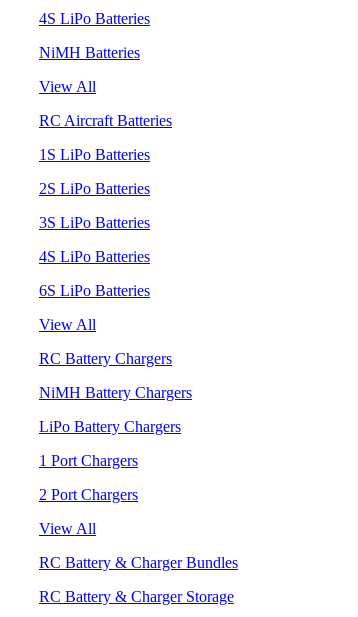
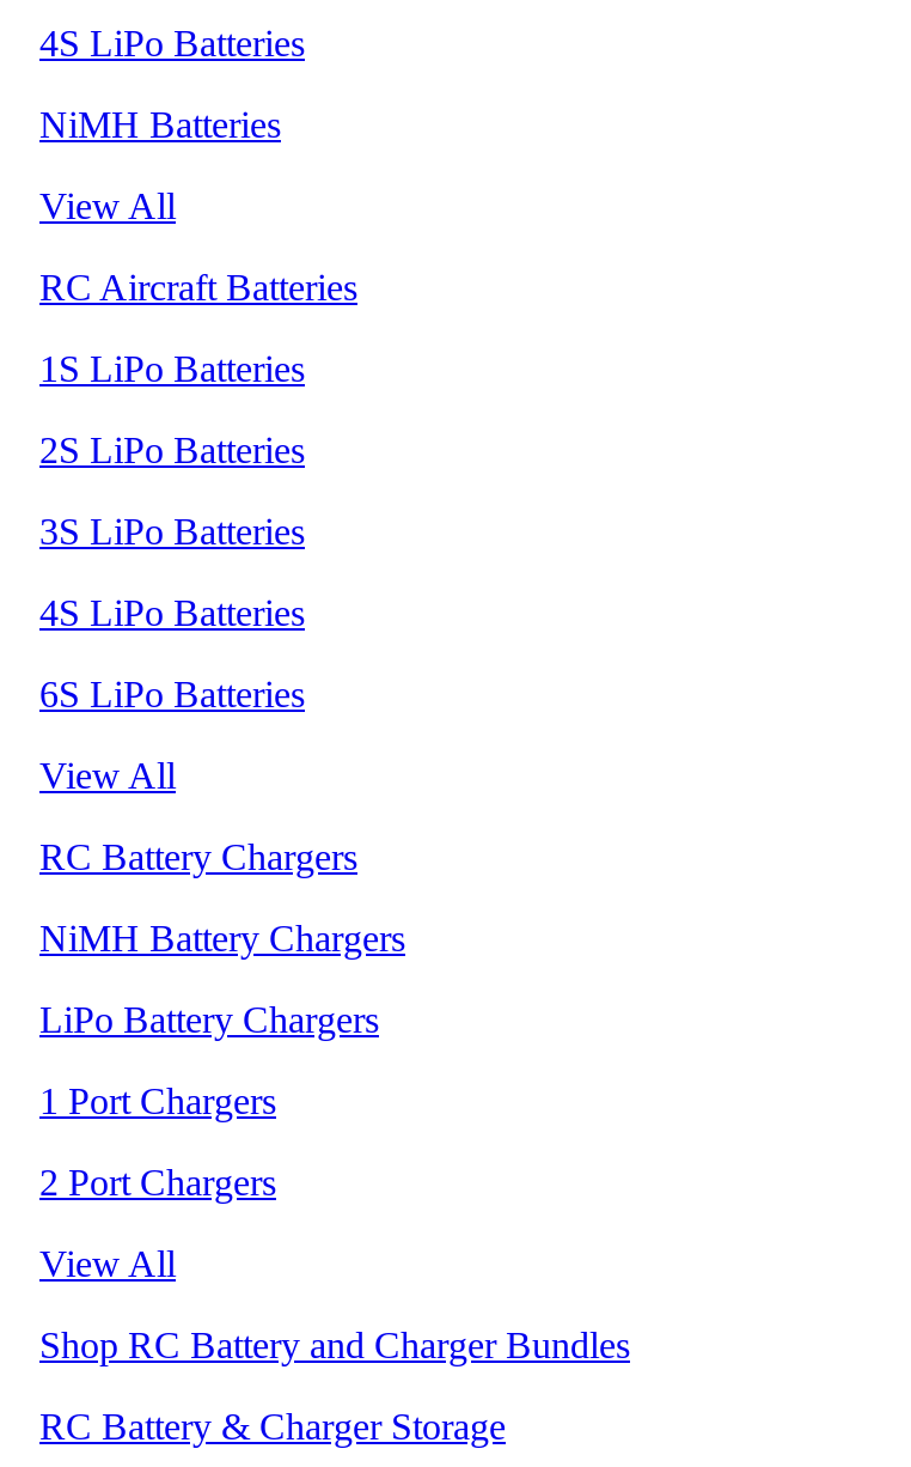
- RC Battery & Charger Bundles
+ Shop RC Battery and Charger Bundles
